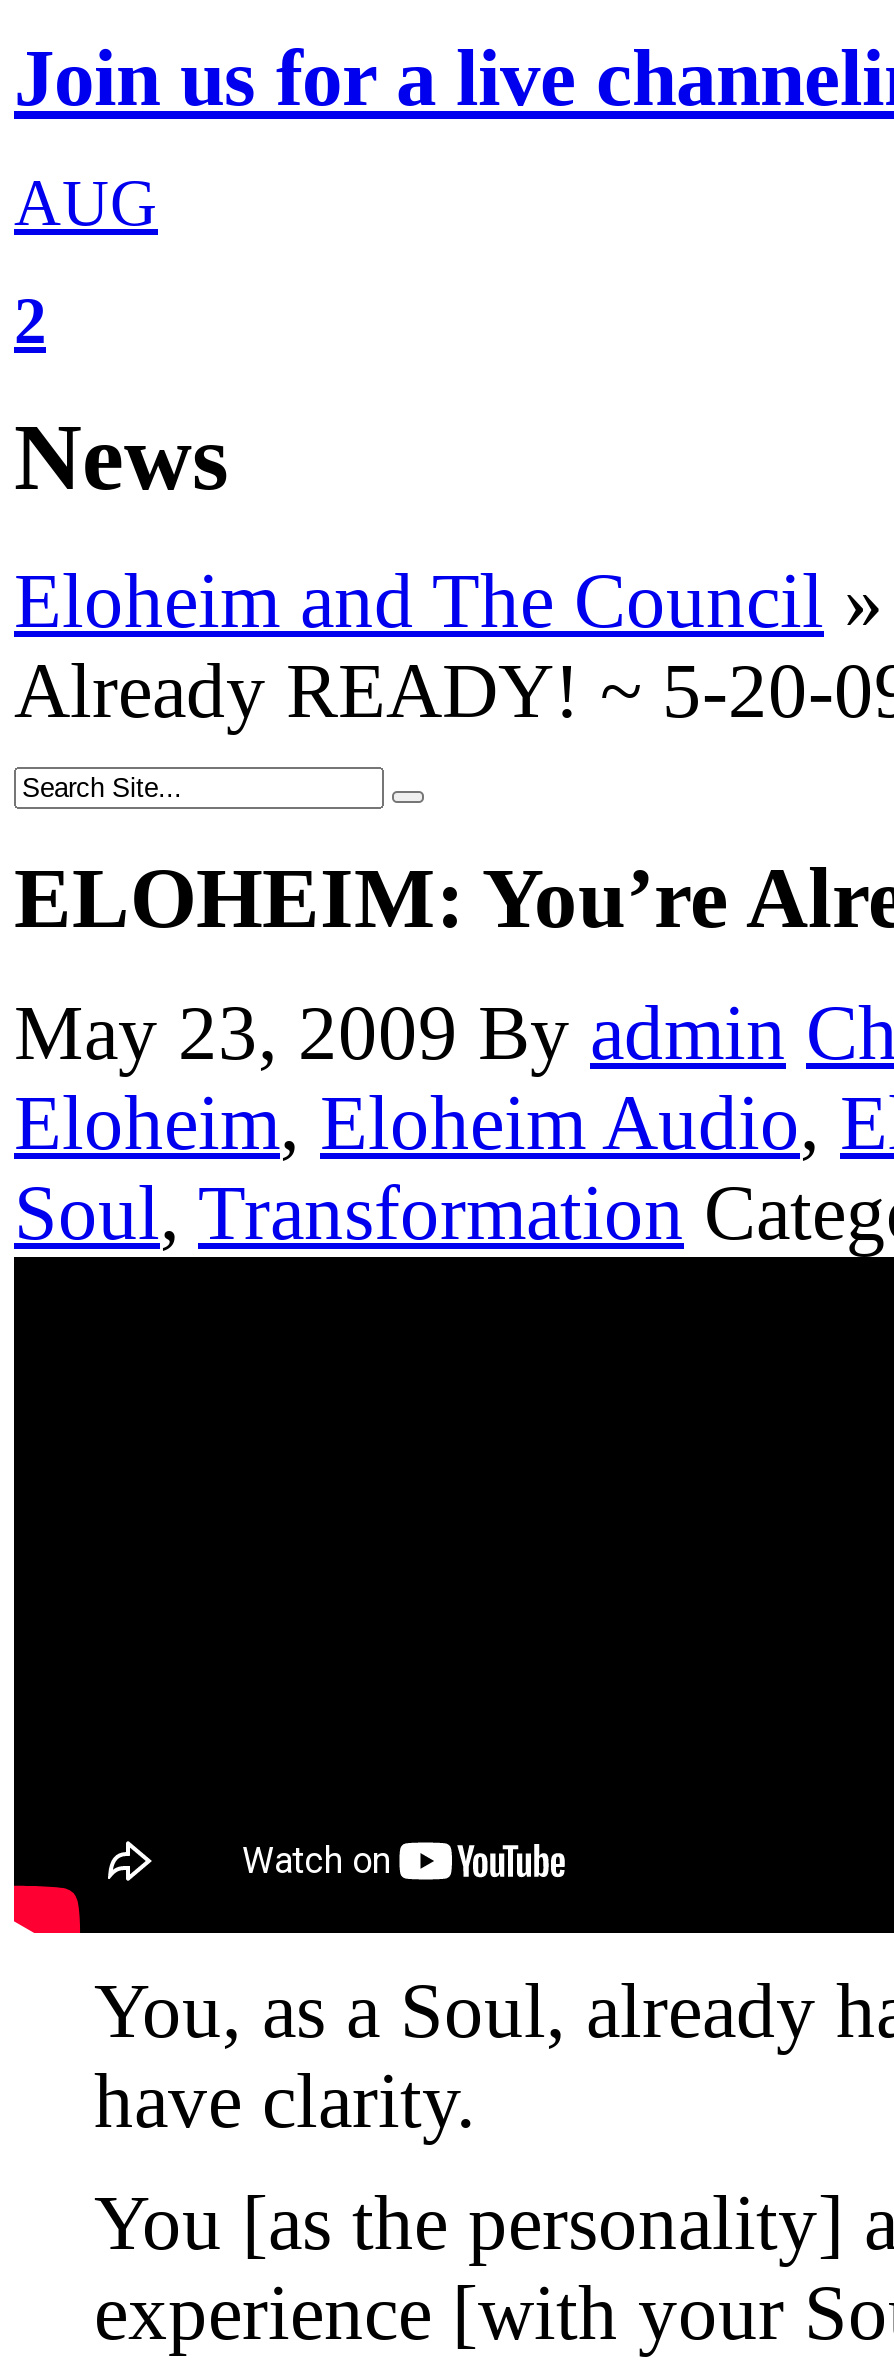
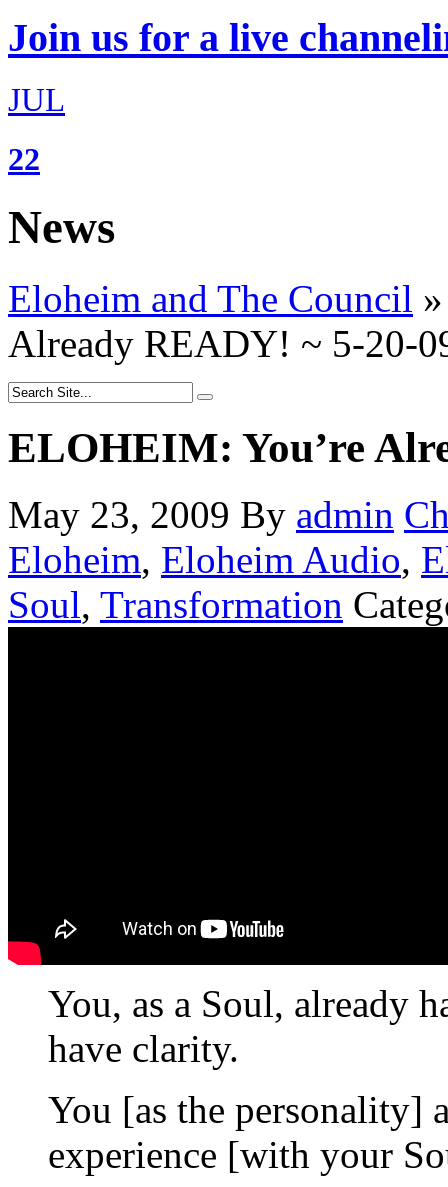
- AUG
+ JUL

- 2
+ 22
